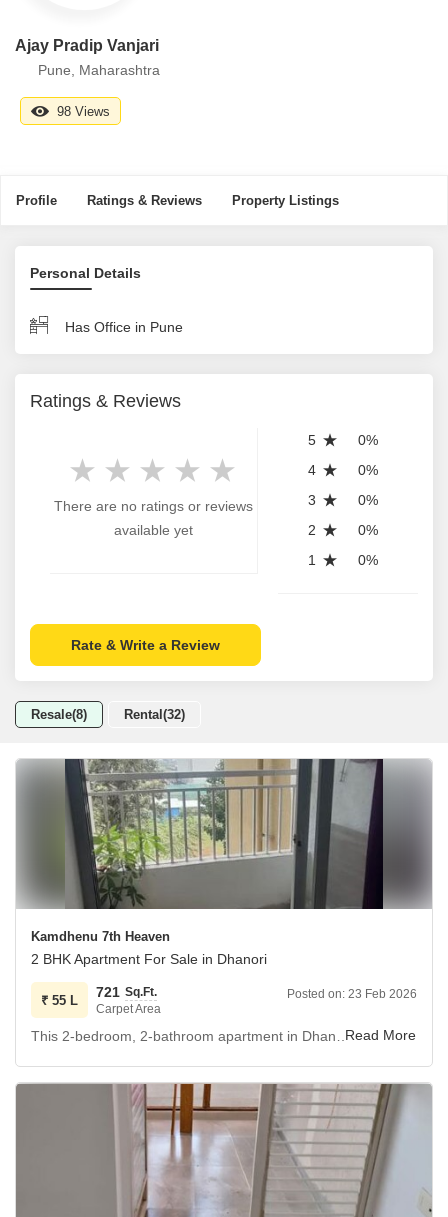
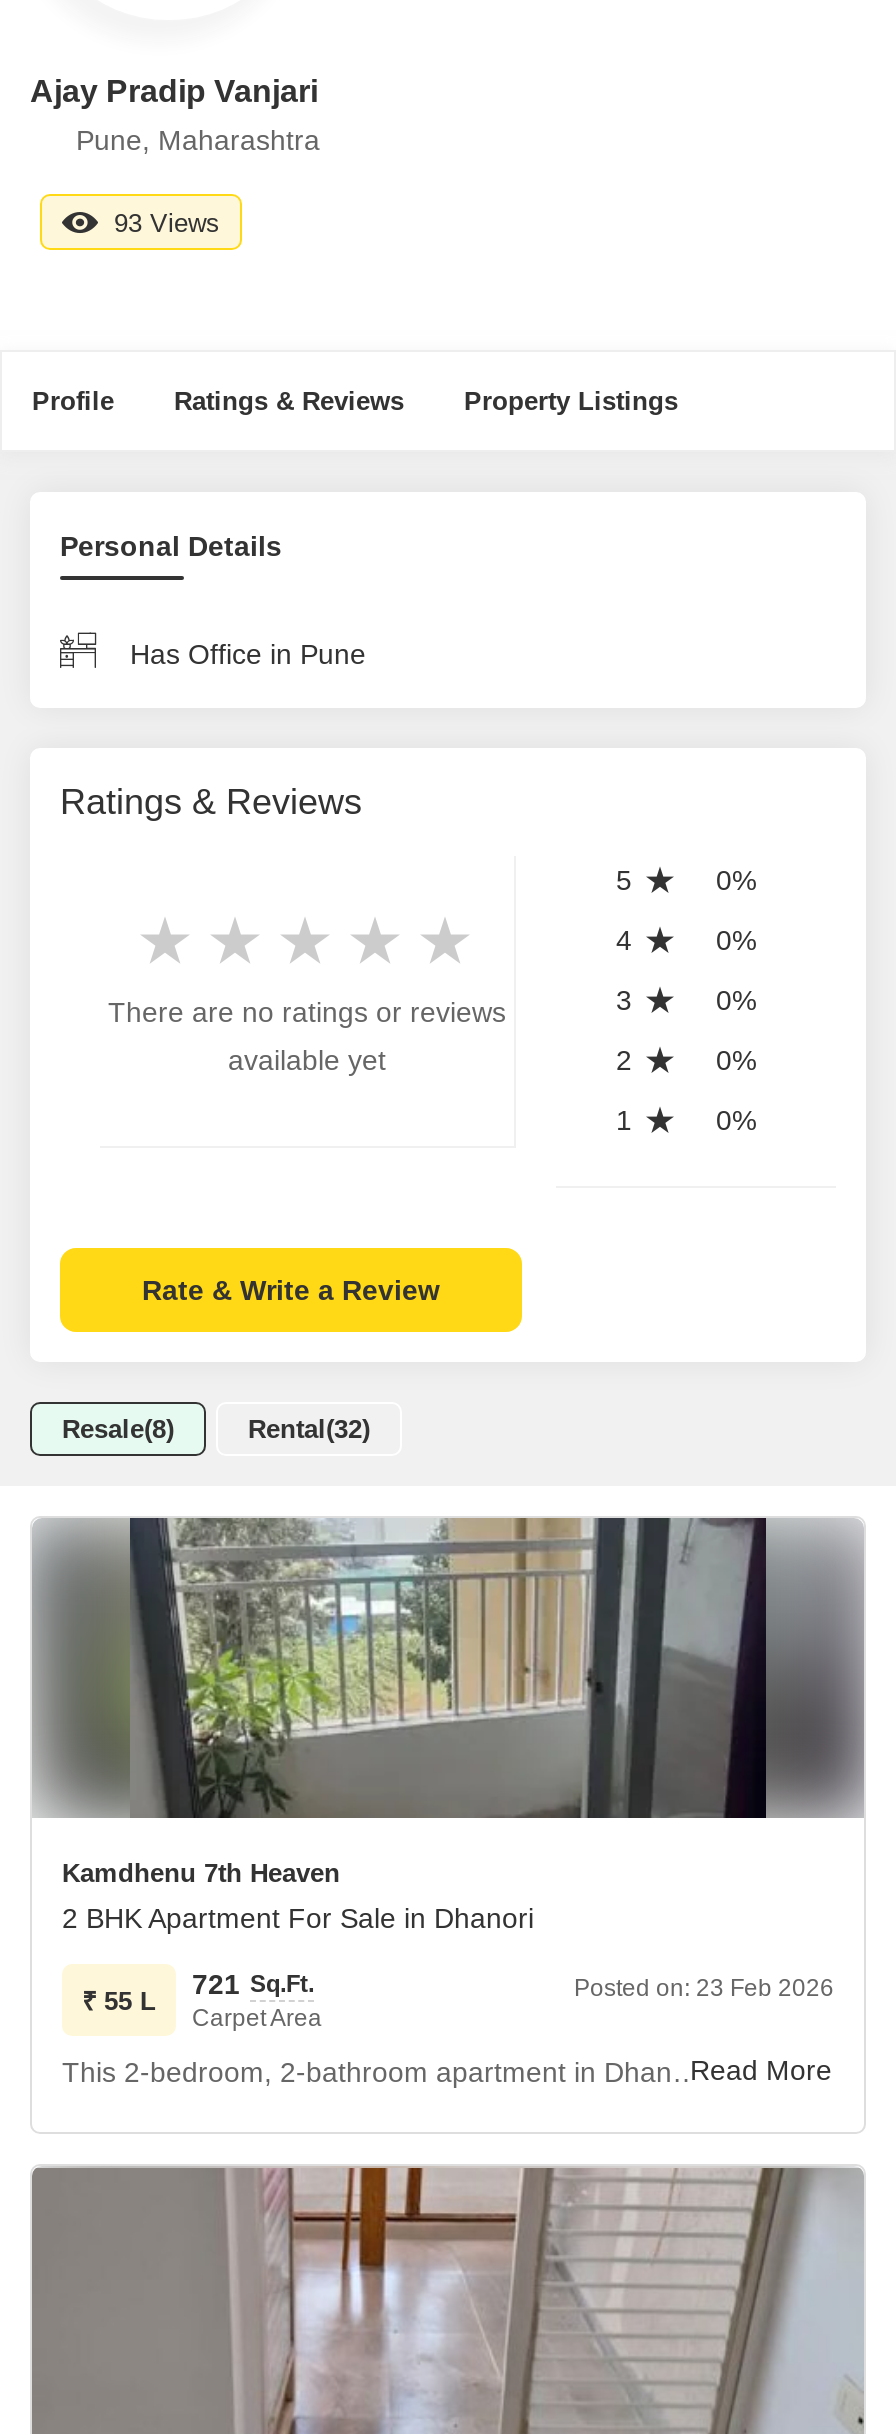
- 98 Views
+ 93 Views
